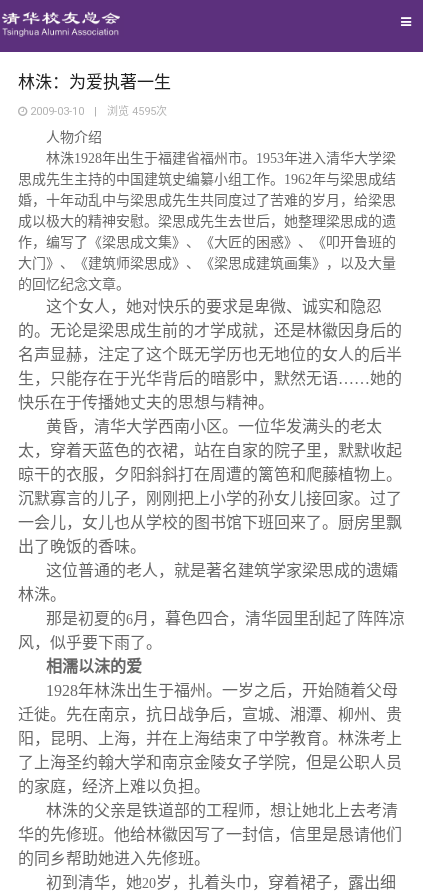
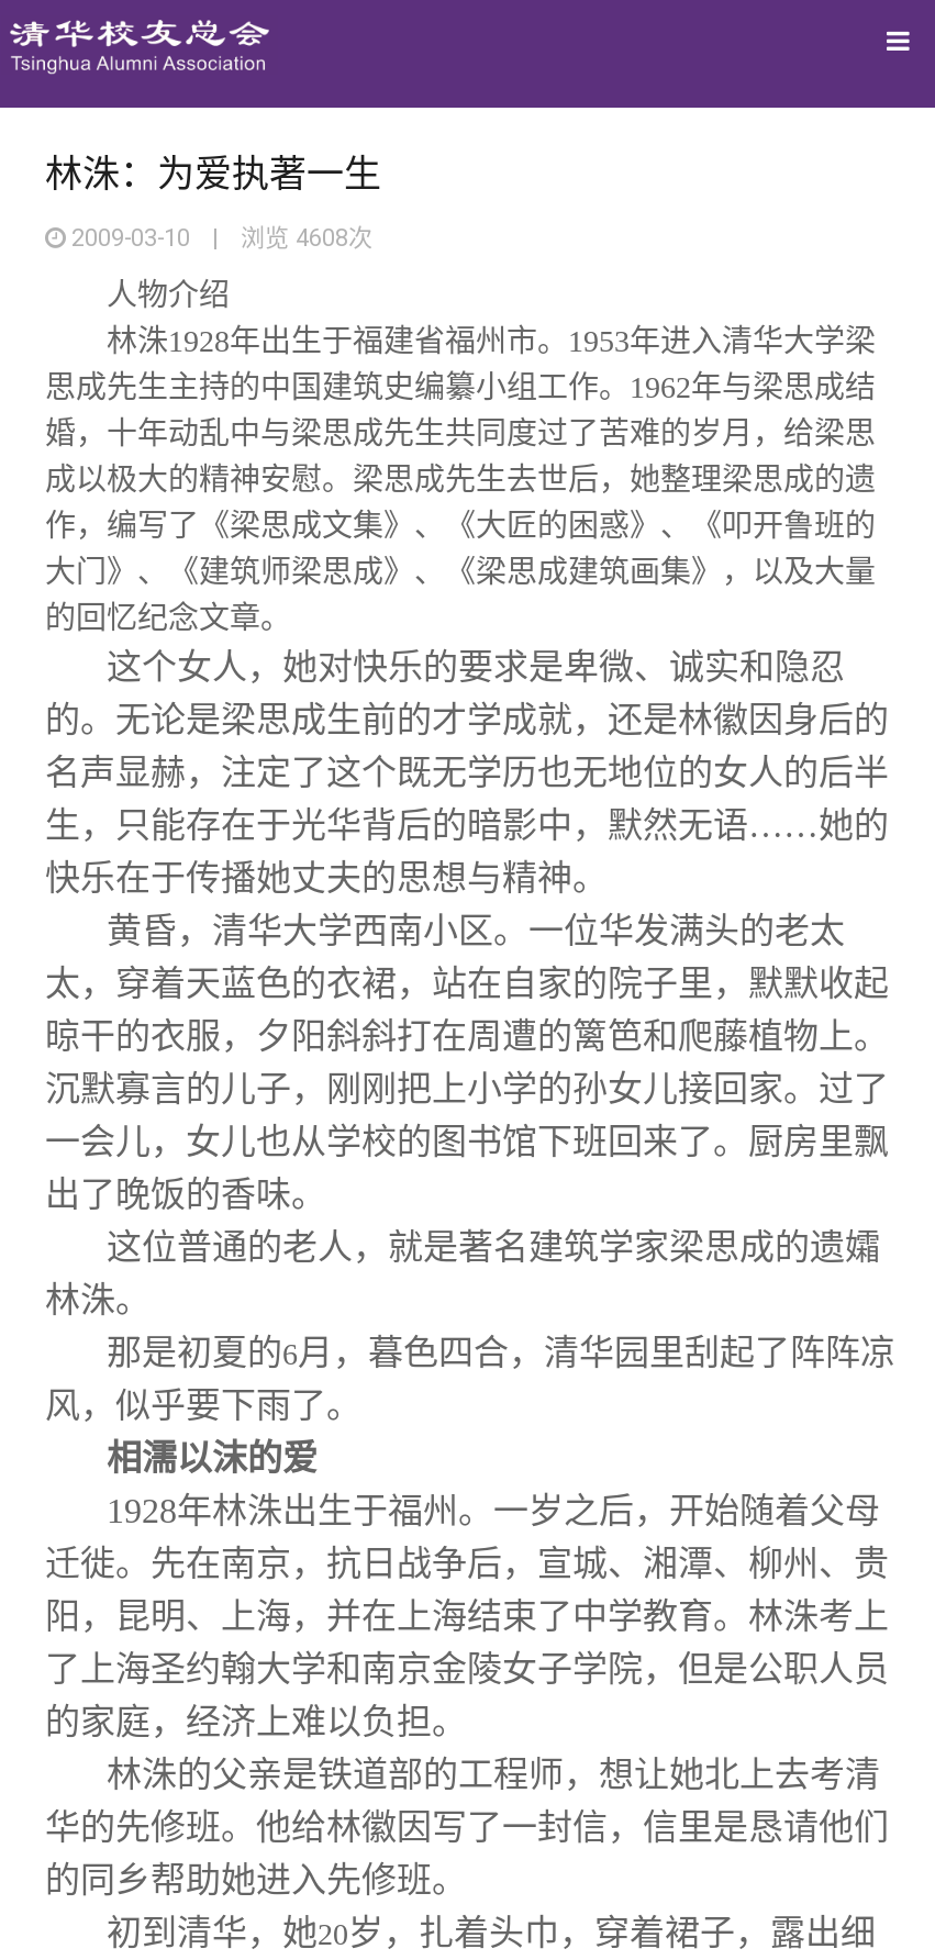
- 浏览4595次
+ 浏览4608次
